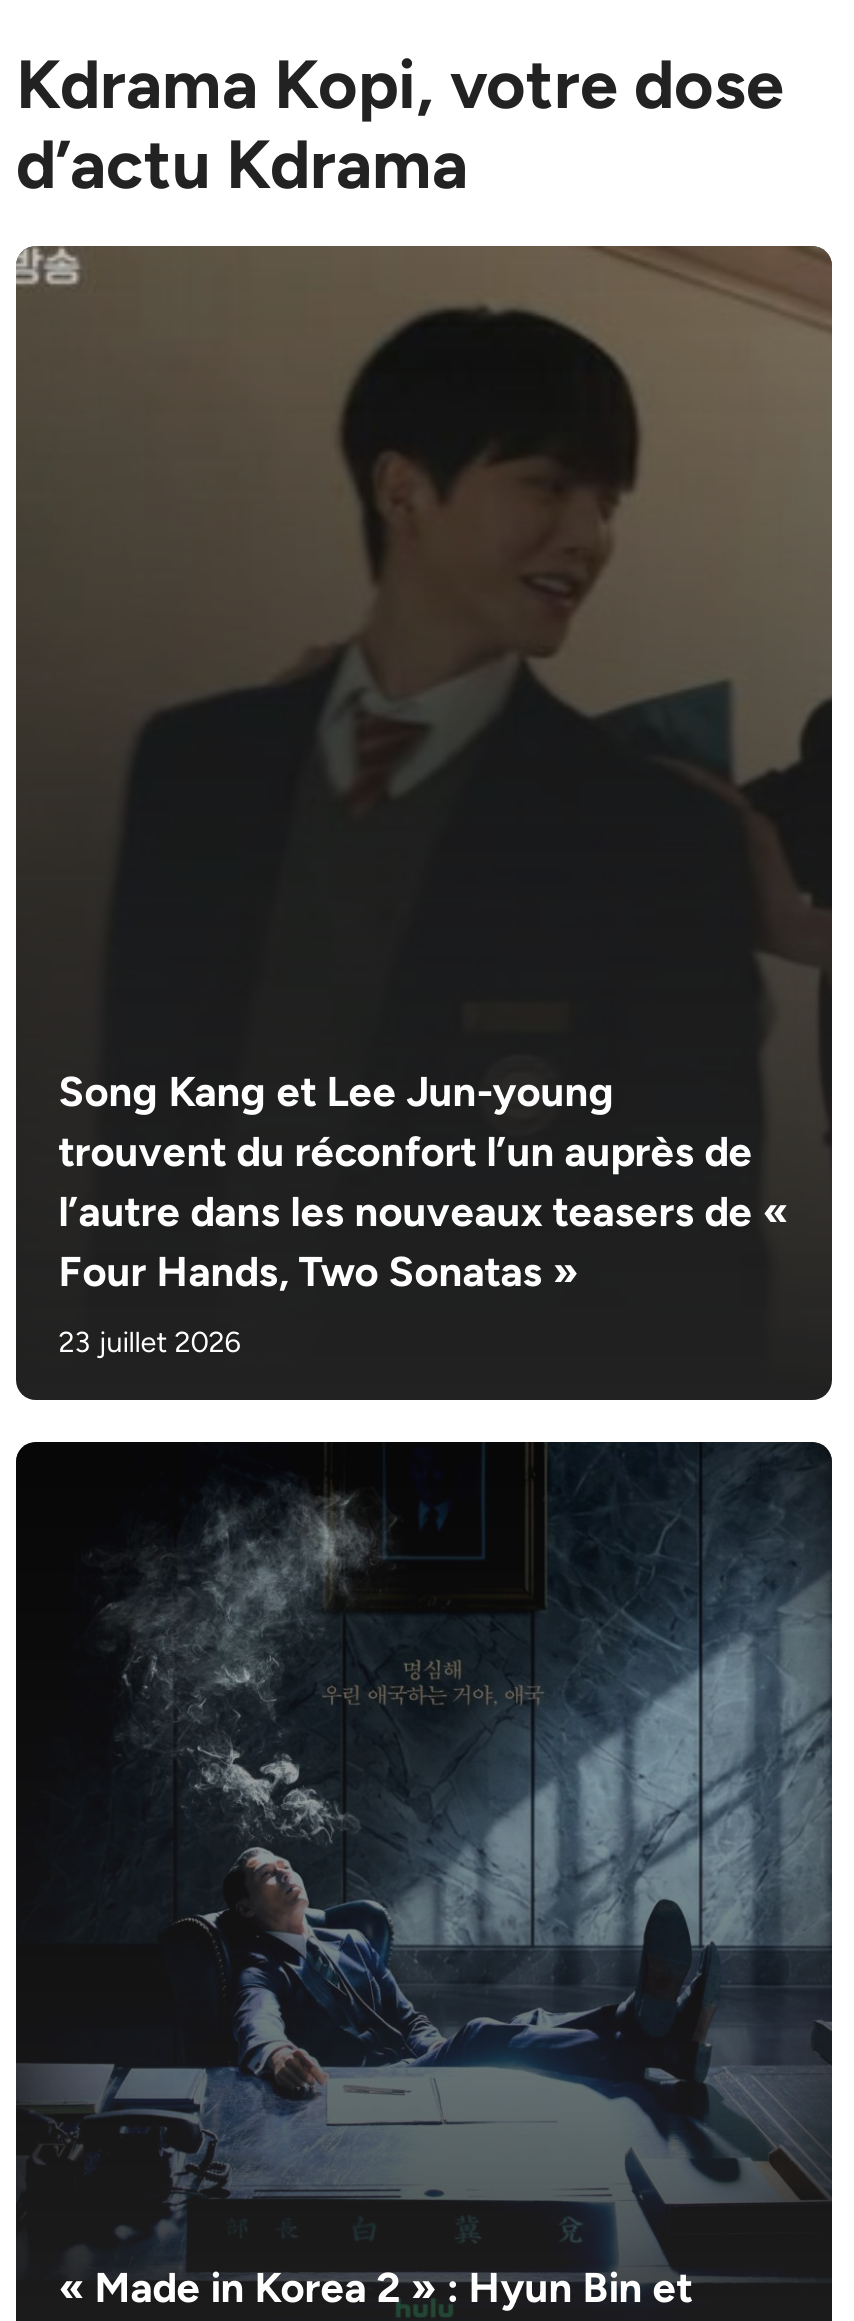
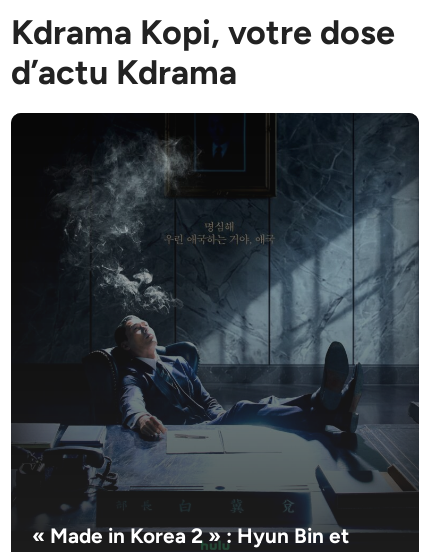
- [image]
- Song Kang et Lee Jun-young
- trouvent du réconfort l’un auprès de
- l’autre dans les nouveaux teasers de «
- Four Hands, Two Sonatas »
- 23 juillet 2026
